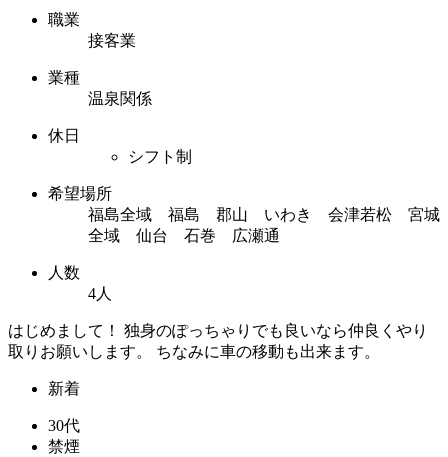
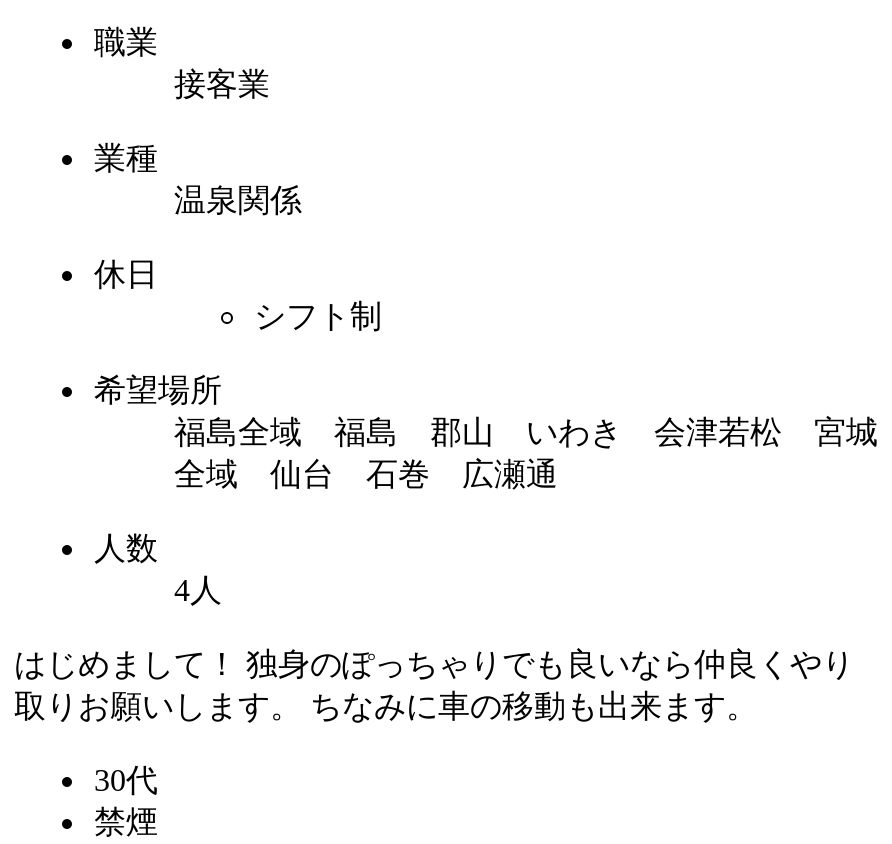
- 新着
